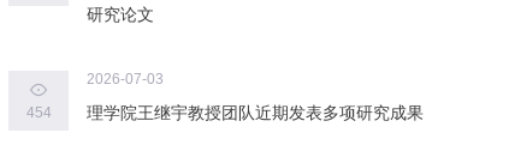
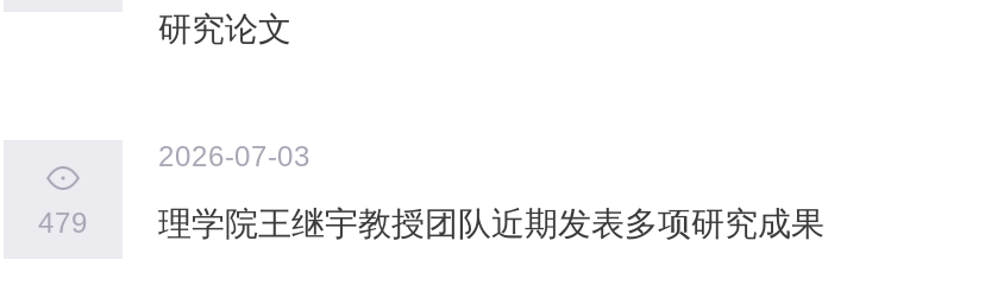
- 454
+ 479
